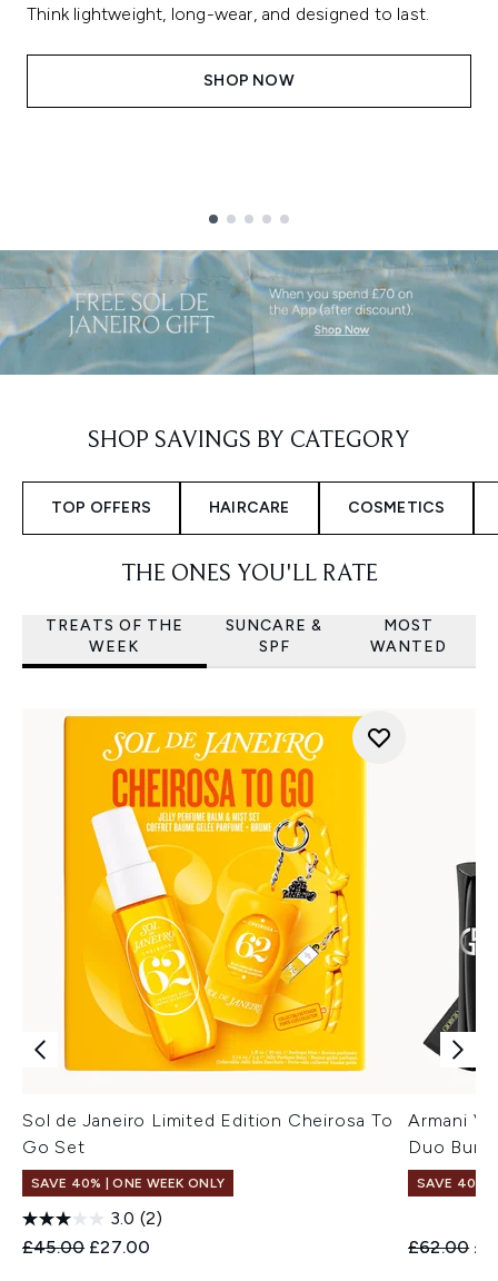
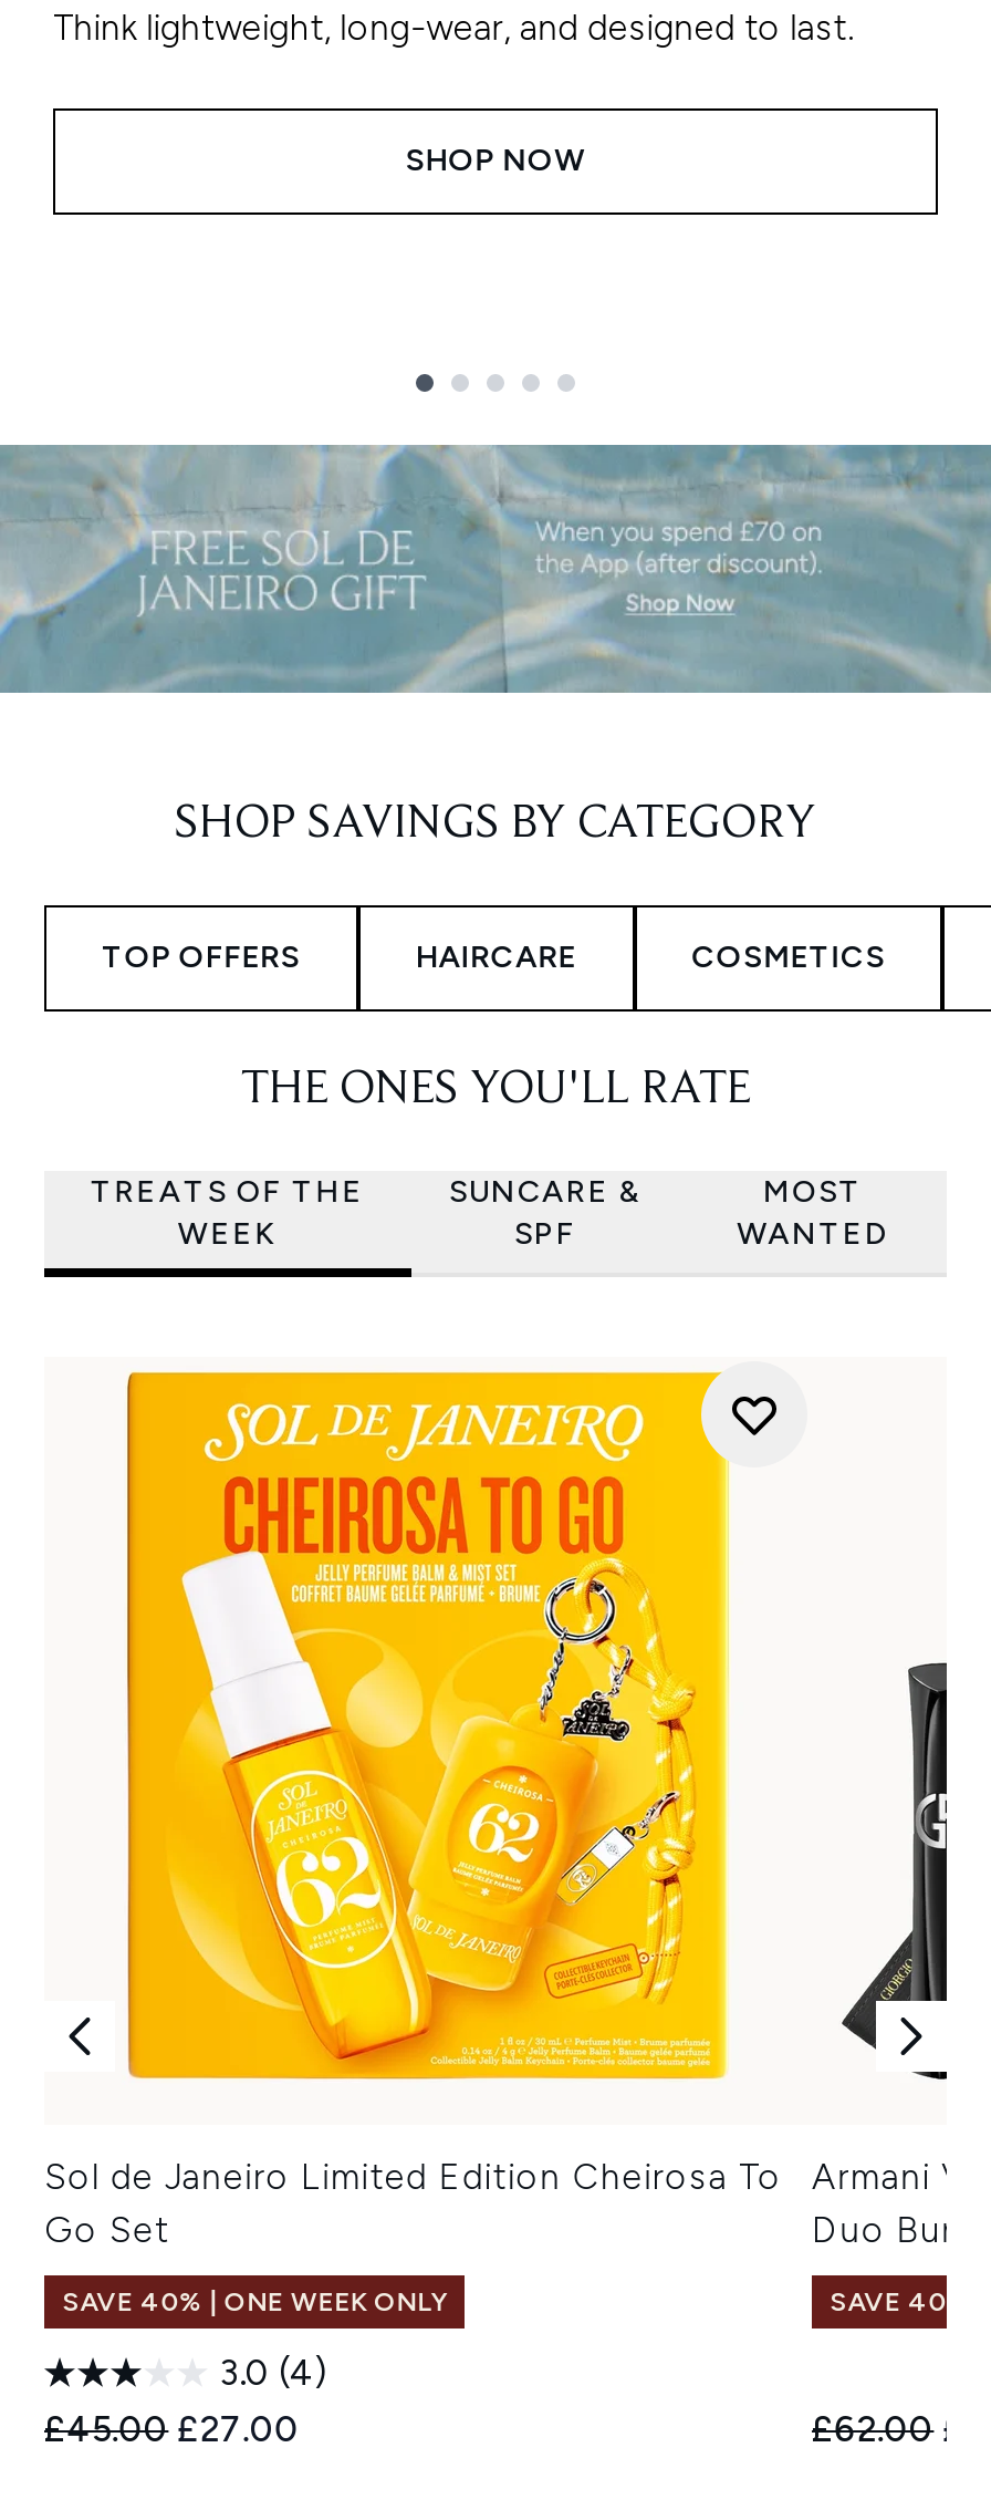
- 3.0 (2)
+ 3.0 (4)
